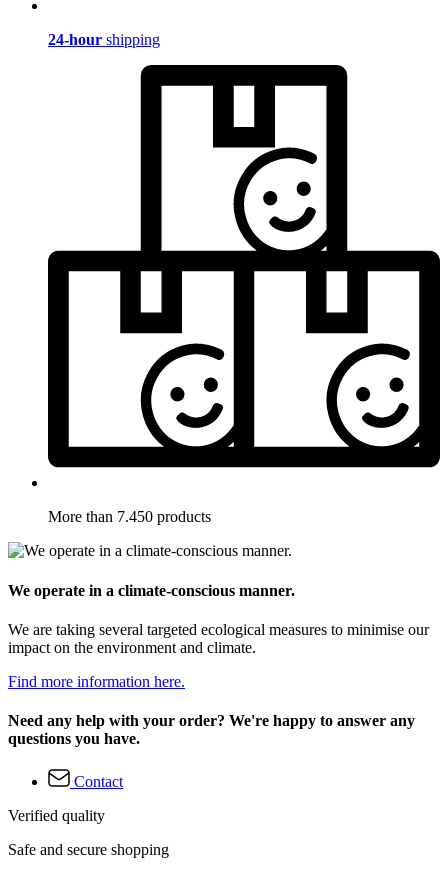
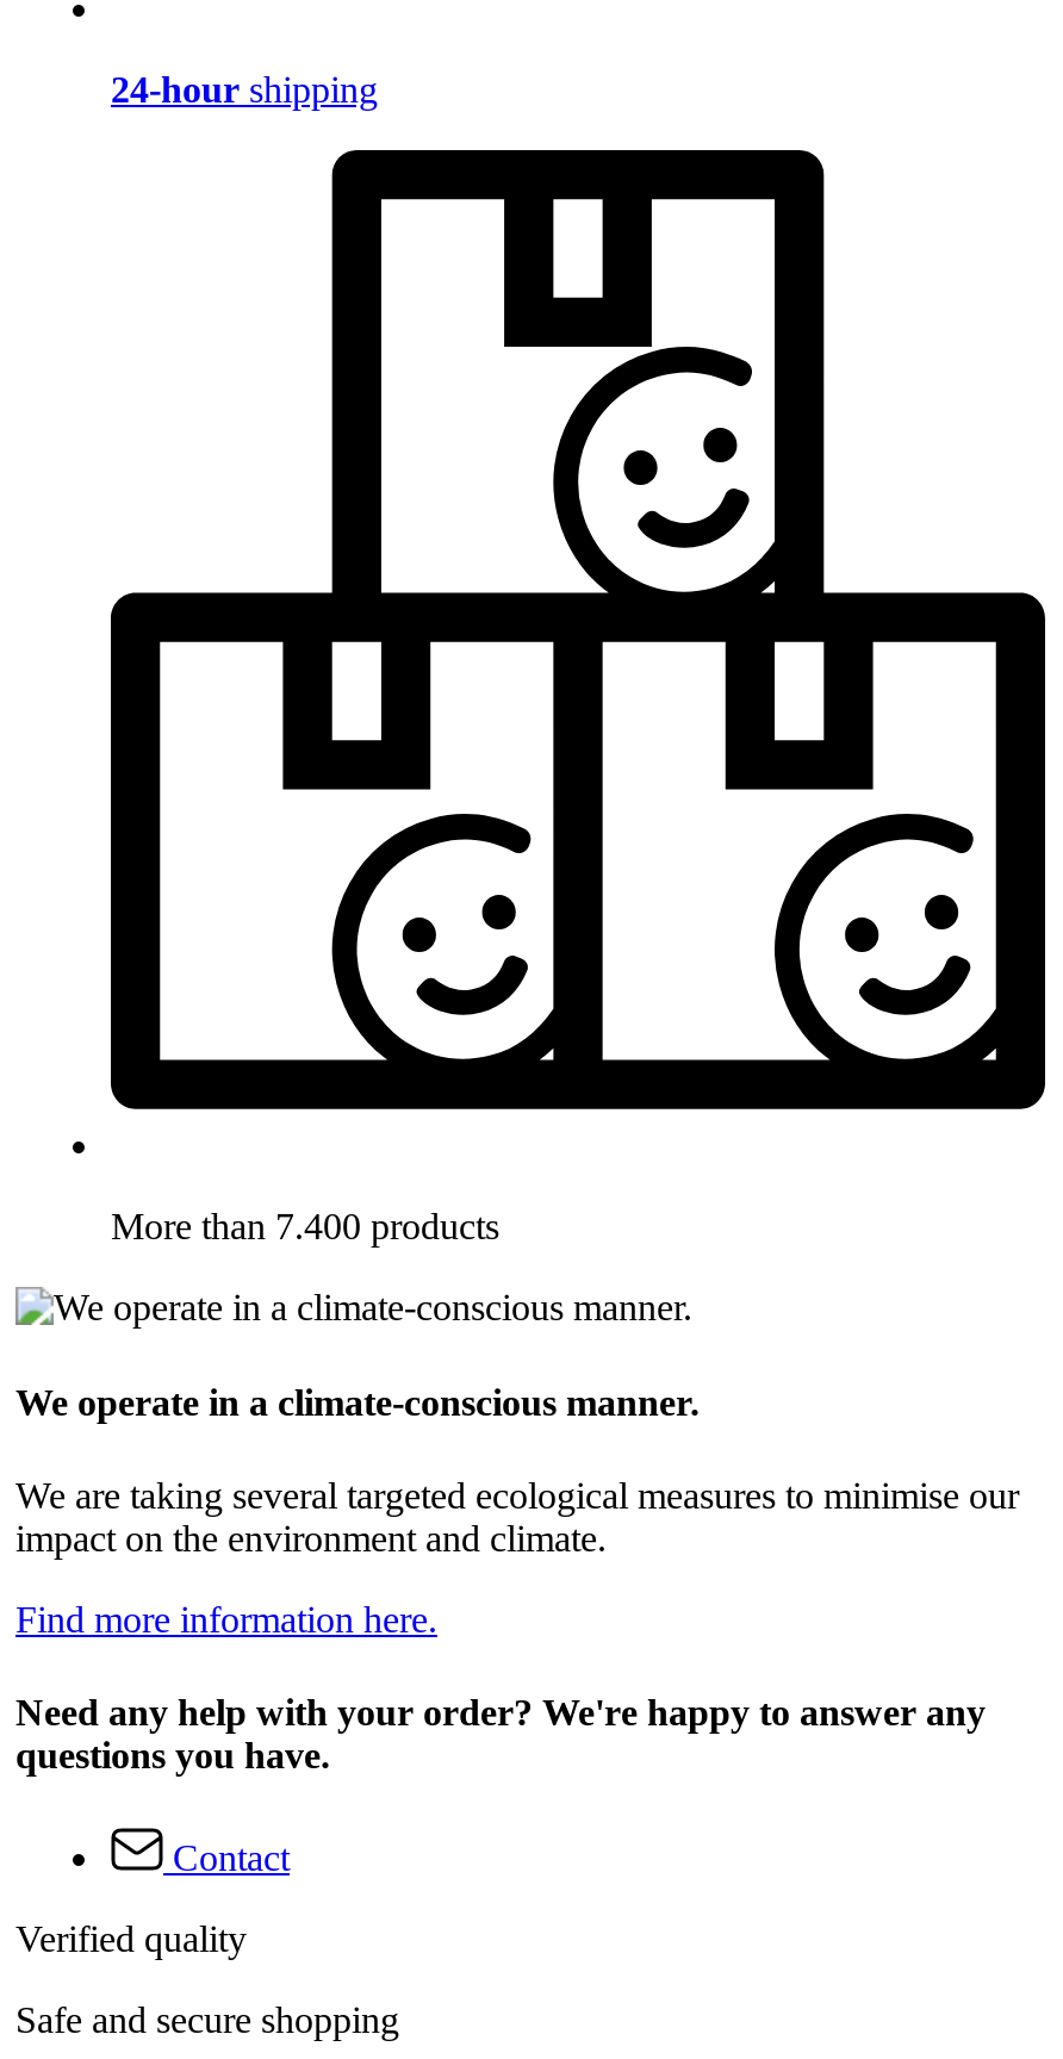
- More than 7.450 products
+ More than 7.400 products
